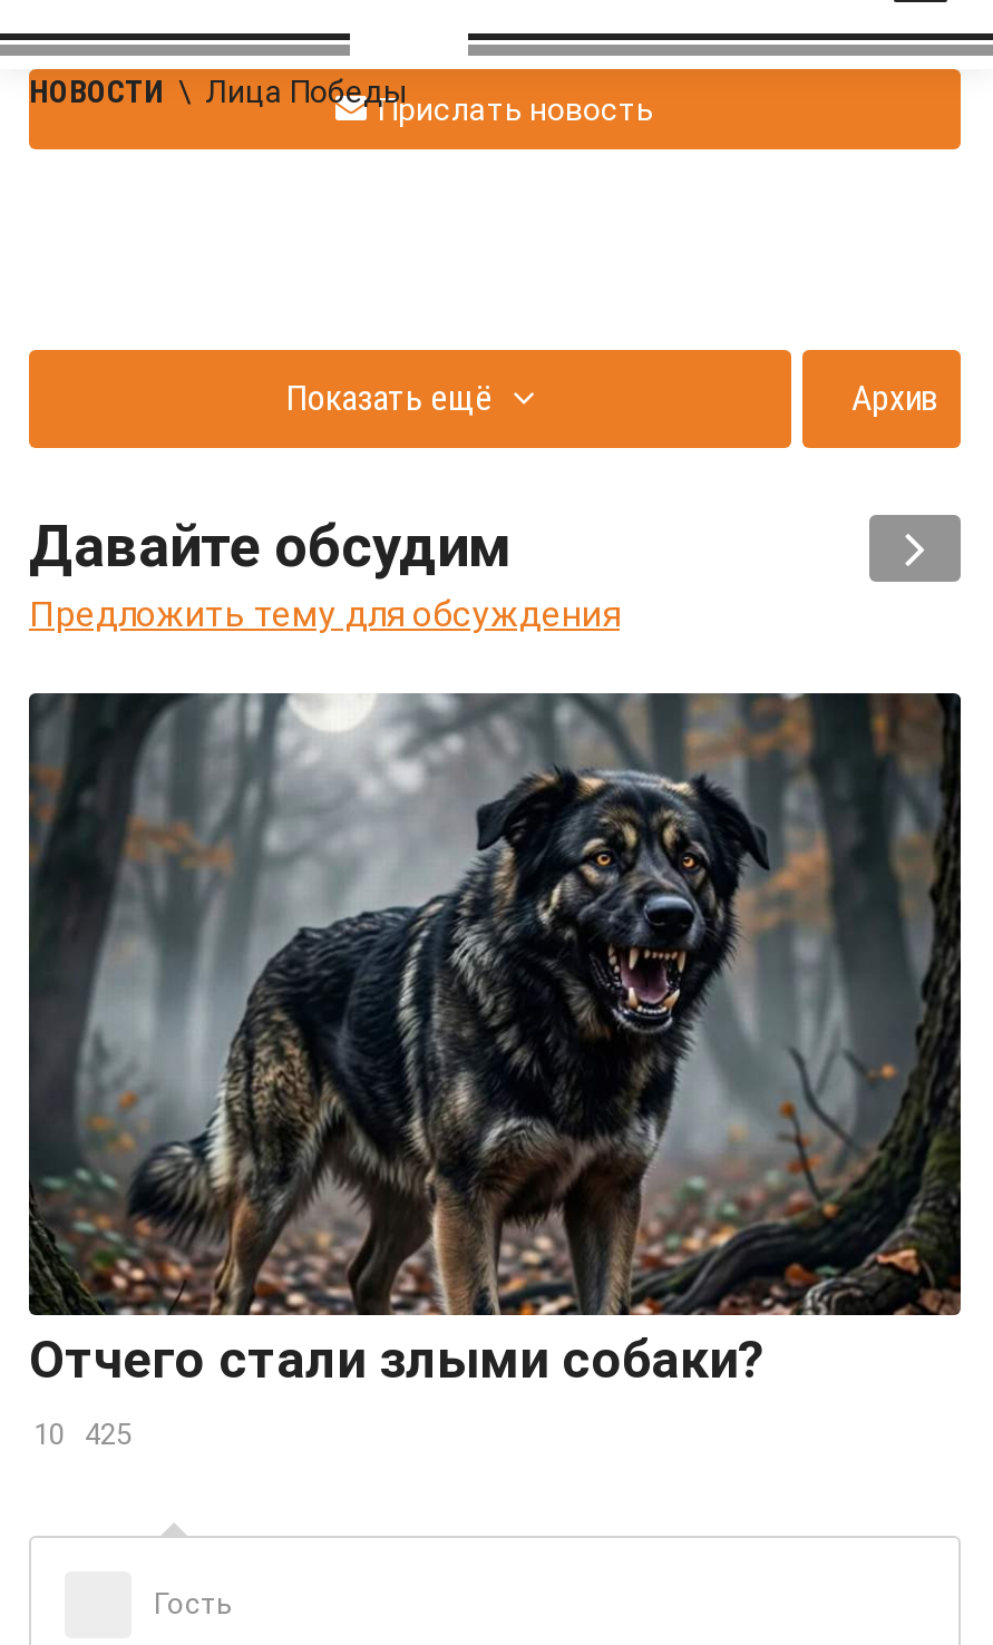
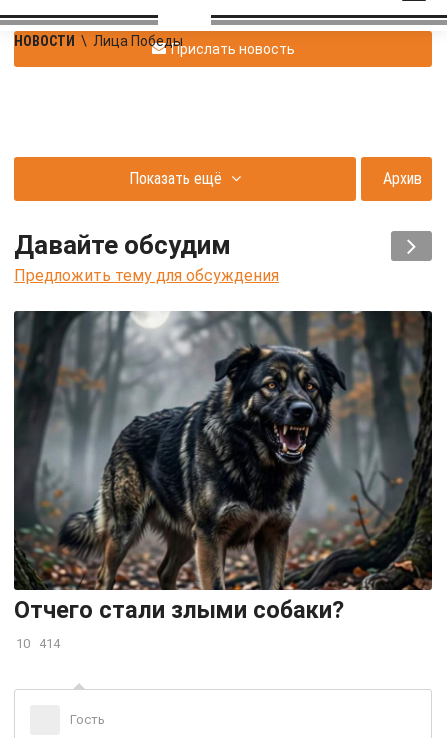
- 10 425
+ 10 414
